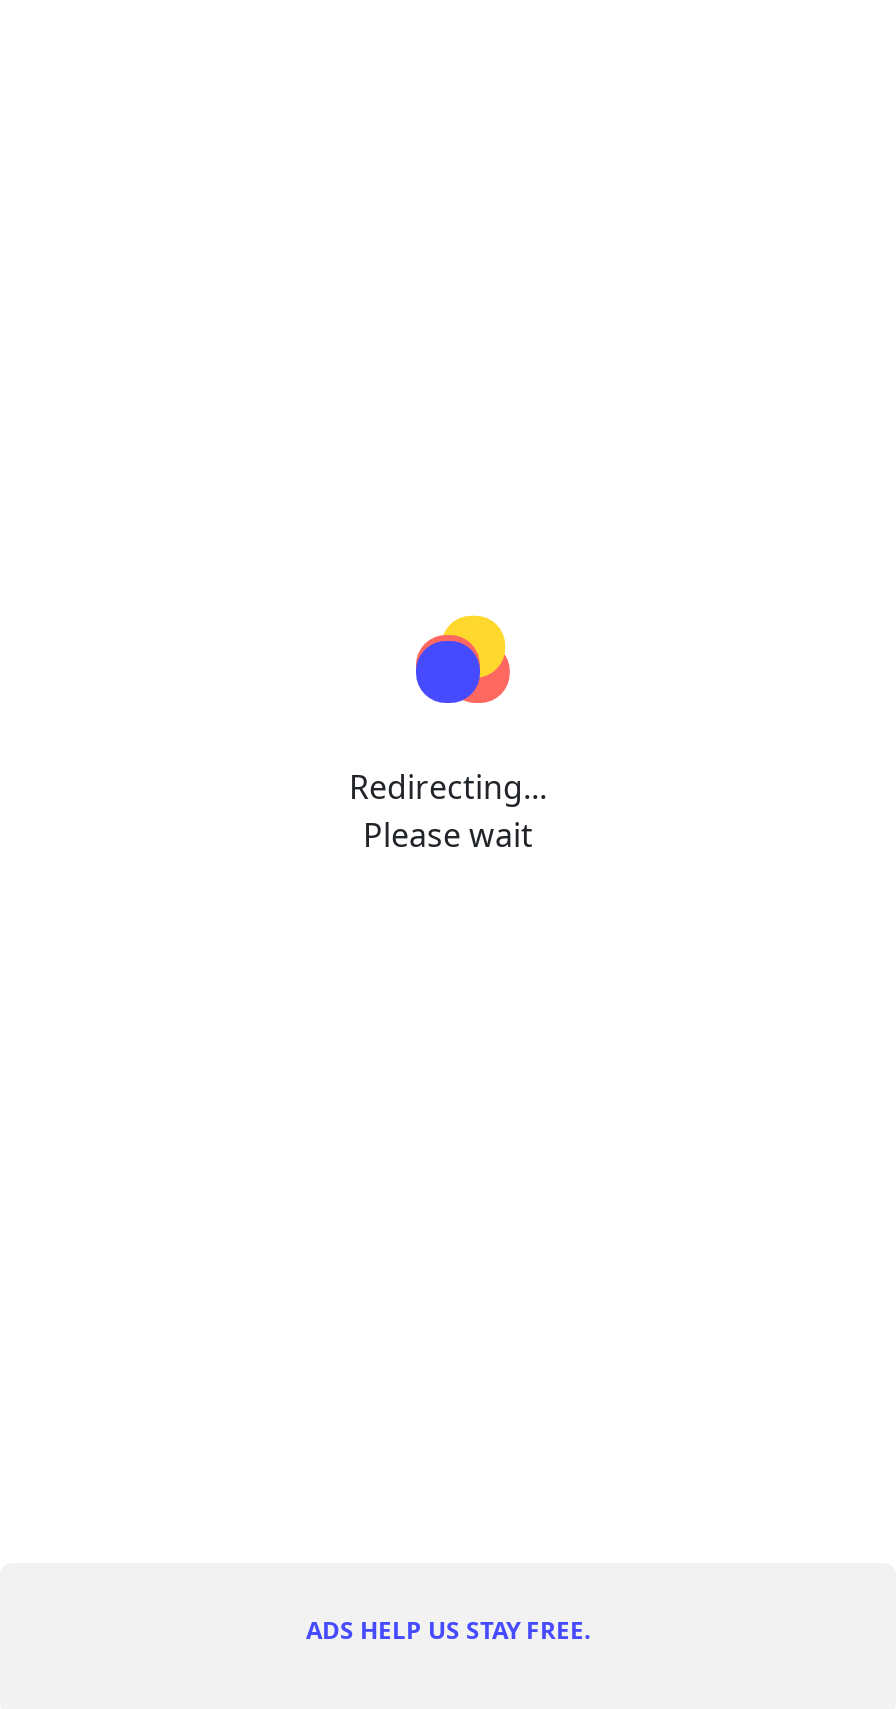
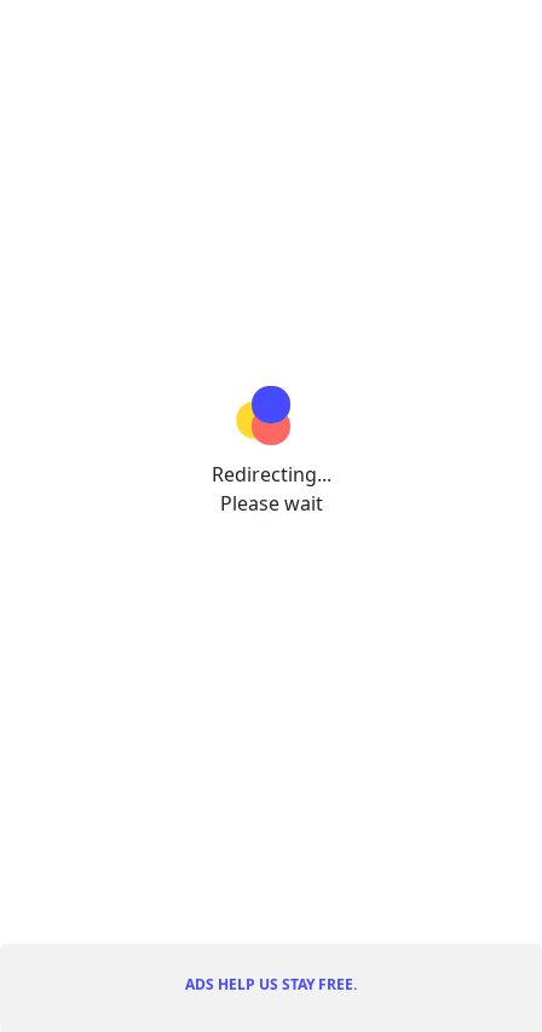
- [image]
+ [image]
